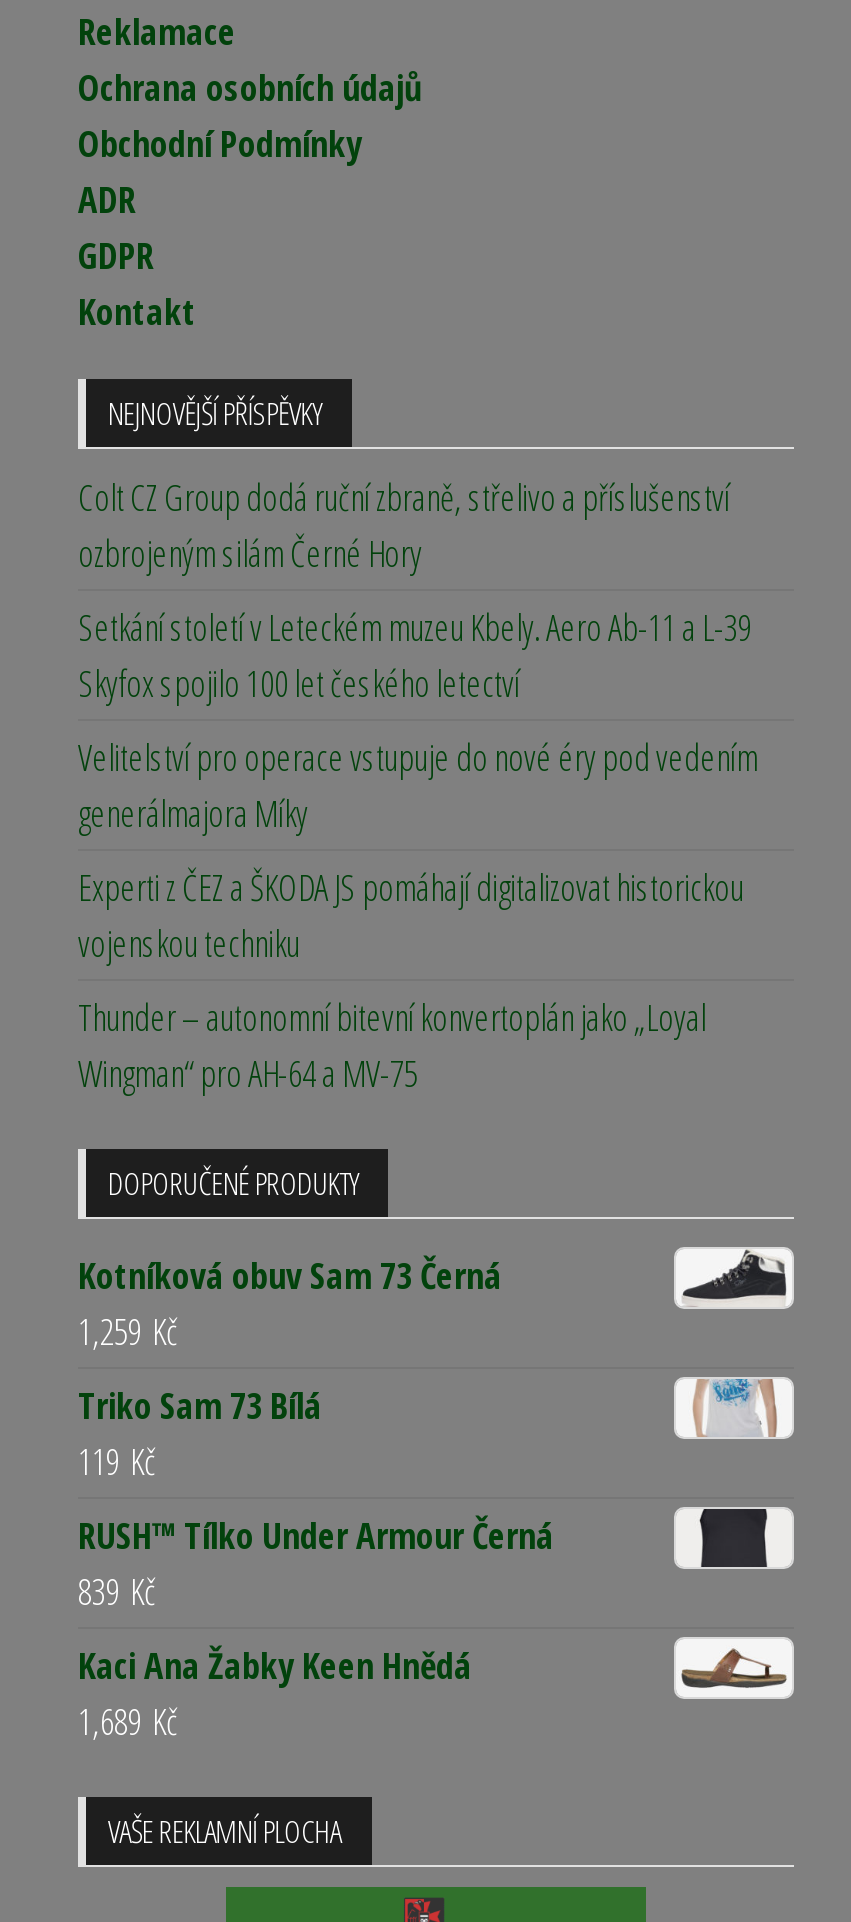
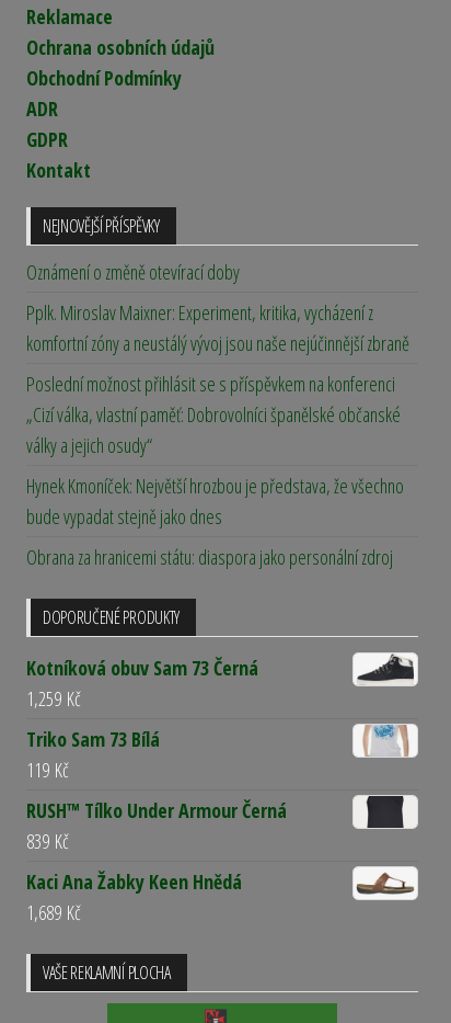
- Colt CZ Group dodá ruční zbraně, střelivo a příslušenství
- ozbrojeným silám Černé Hory
+ Oznámení o změně otevírací doby

- Setkání století v Leteckém muzeu Kbely. Aero Ab-11 a L-39
- Skyfox spojilo 100 let českého letectví
+ Pplk. Miroslav Maixner: Experiment, kritika, vycházení z
+ komfortní zóny a neustálý vývoj jsou naše nejúčinnější zbraně

- Velitelství pro operace vstupuje do nové éry pod vedením
- generálmajora Míky
+ Poslední možnost přihlásit se s příspěvkem na konferenci
+ „Cizí válka, vlastní paměť: Dobrovolníci španělské občanské
+ války a jejich osudy“

- Experti z ČEZ a ŠKODA JS pomáhají digitalizovat historickou
- vojenskou techniku
+ Hynek Kmoníček: Největší hrozbou je představa, že všechno
+ bude vypadat stejně jako dnes

- Thunder – autonomní bitevní konvertoplán jako „Loyal
- Wingman“ pro AH-64 a MV-75
+ Obrana za hranicemi státu: diaspora jako personální zdroj
